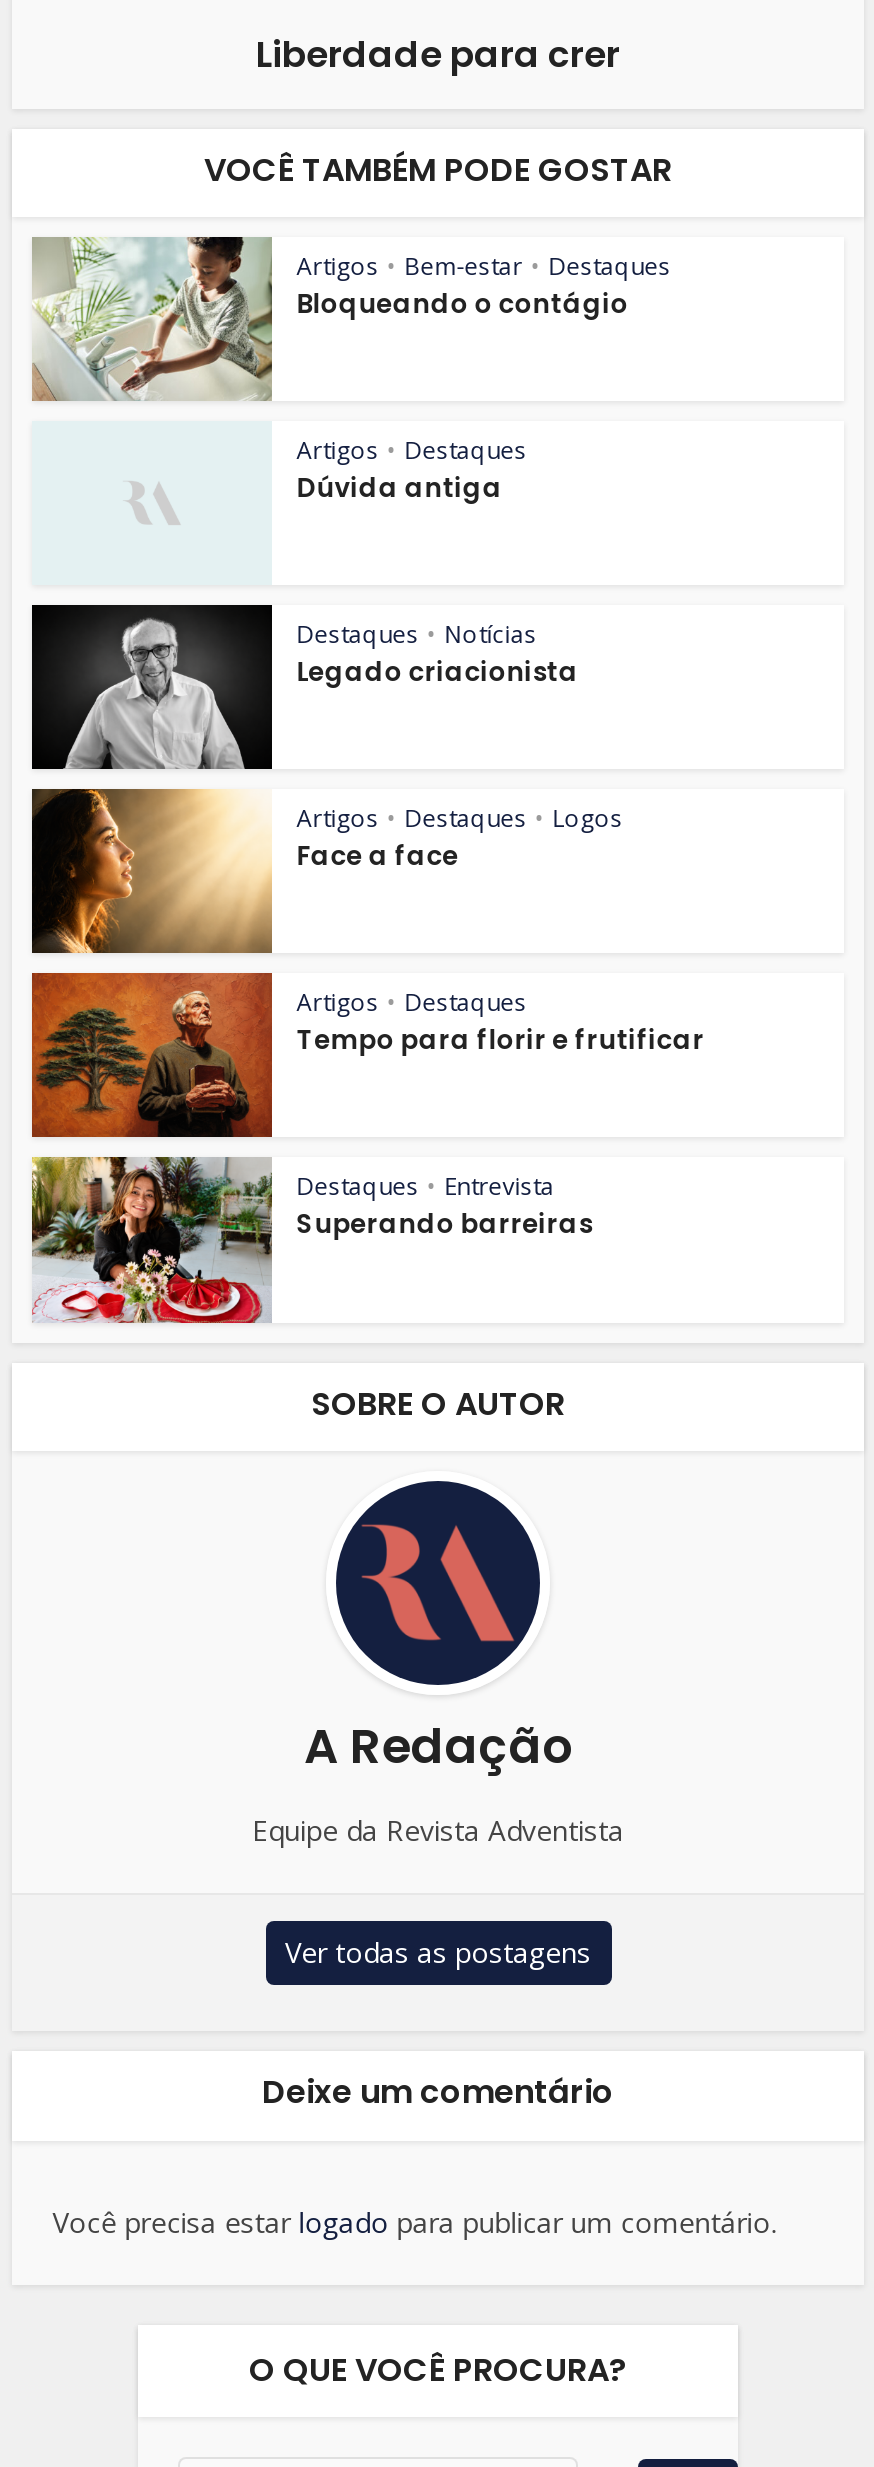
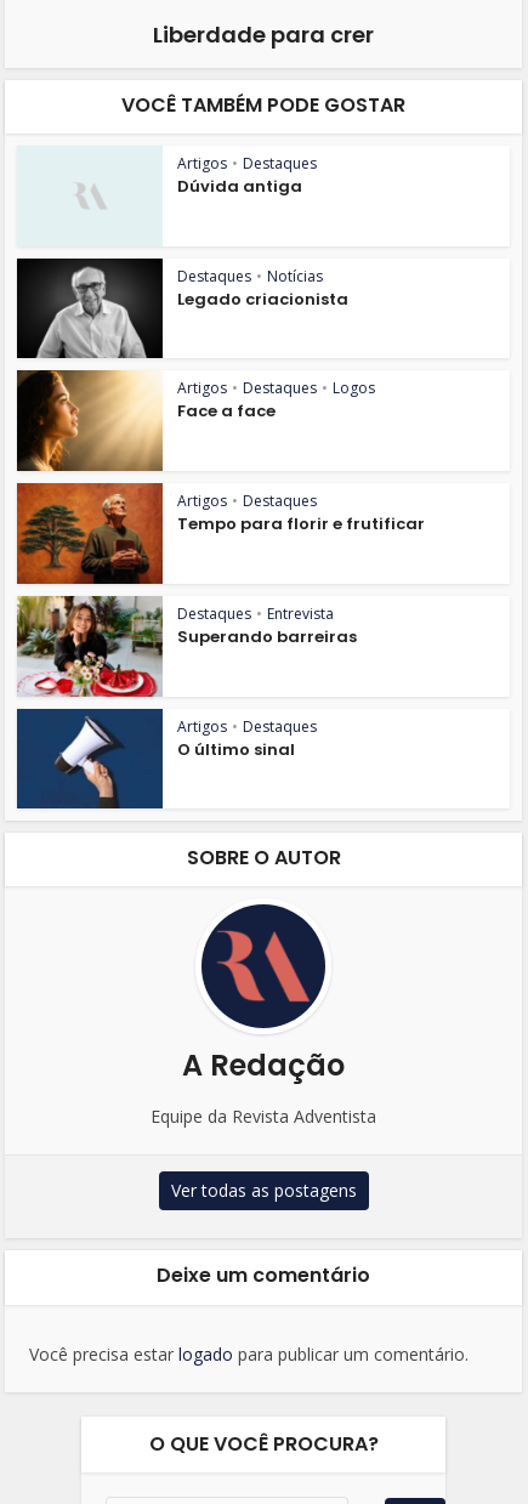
- [image]
- Artigos • Bem-estar • Destaques
- Bloqueando o contágio

moved up: [image] | Artigos • Destaques | Dúvida antiga | ... | Destaques • Entrevista | Superando barreiras

+ [image]
+ Artigos • Destaques
+ O último sinal
